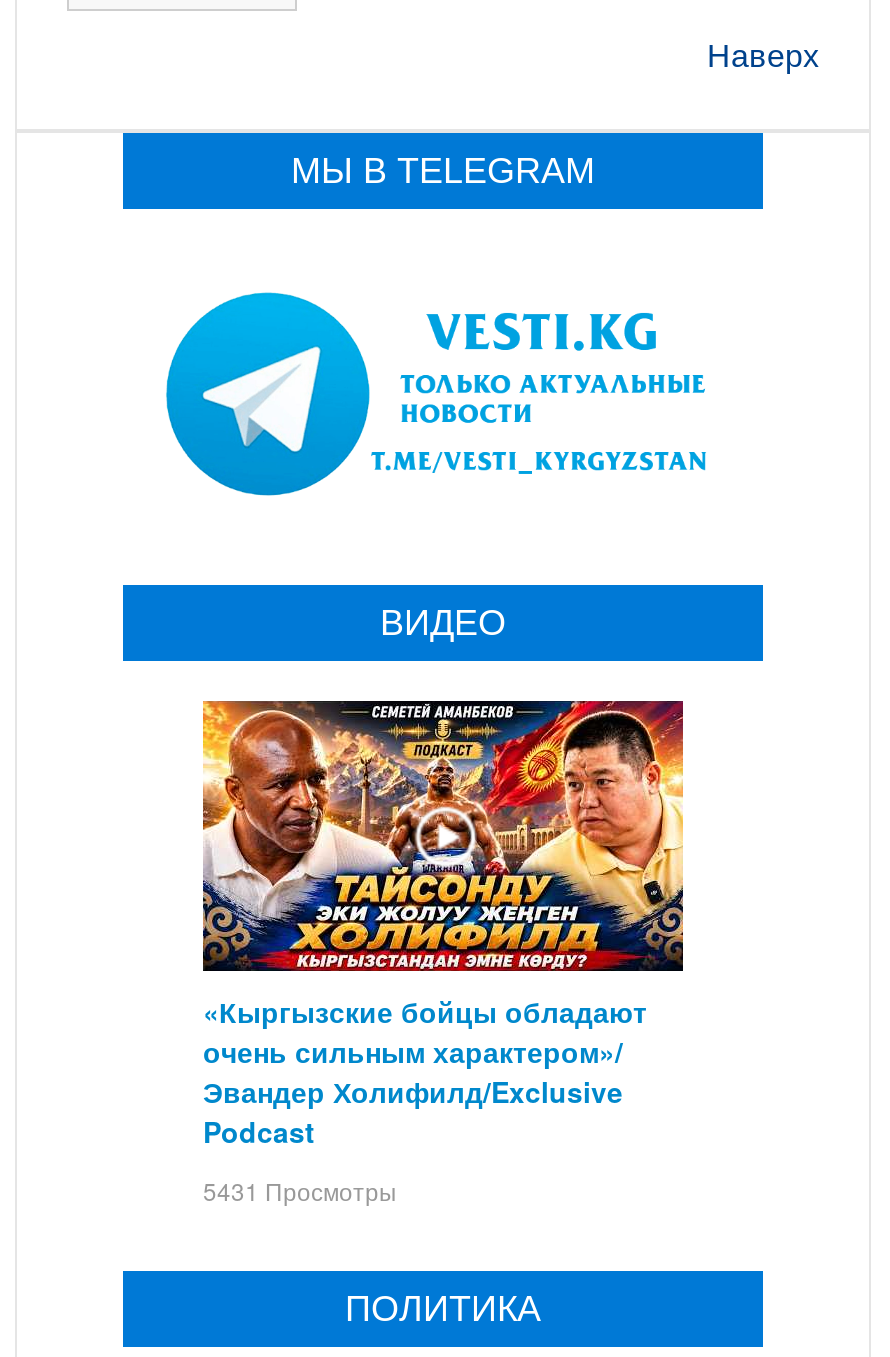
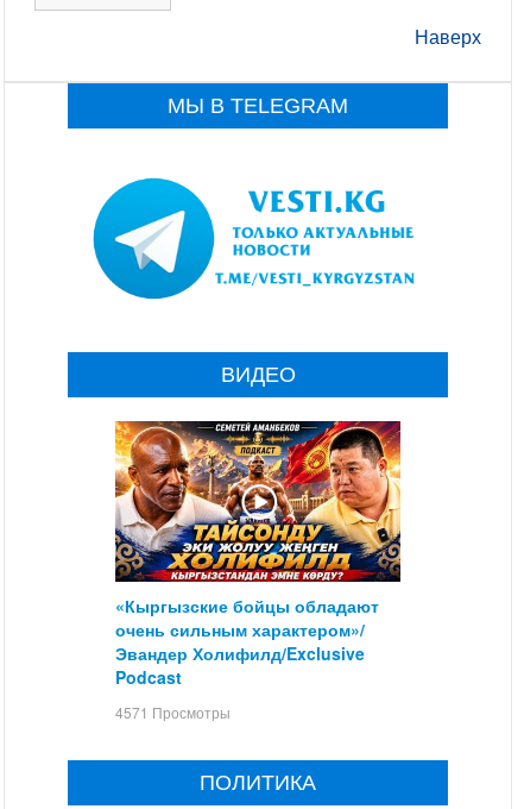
- 5431 Просмотры
+ 4571 Просмотры
